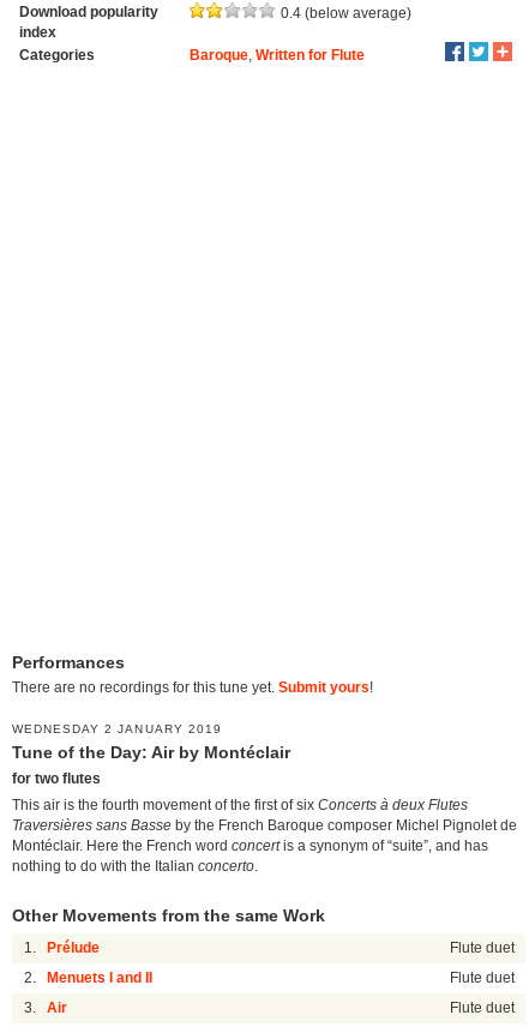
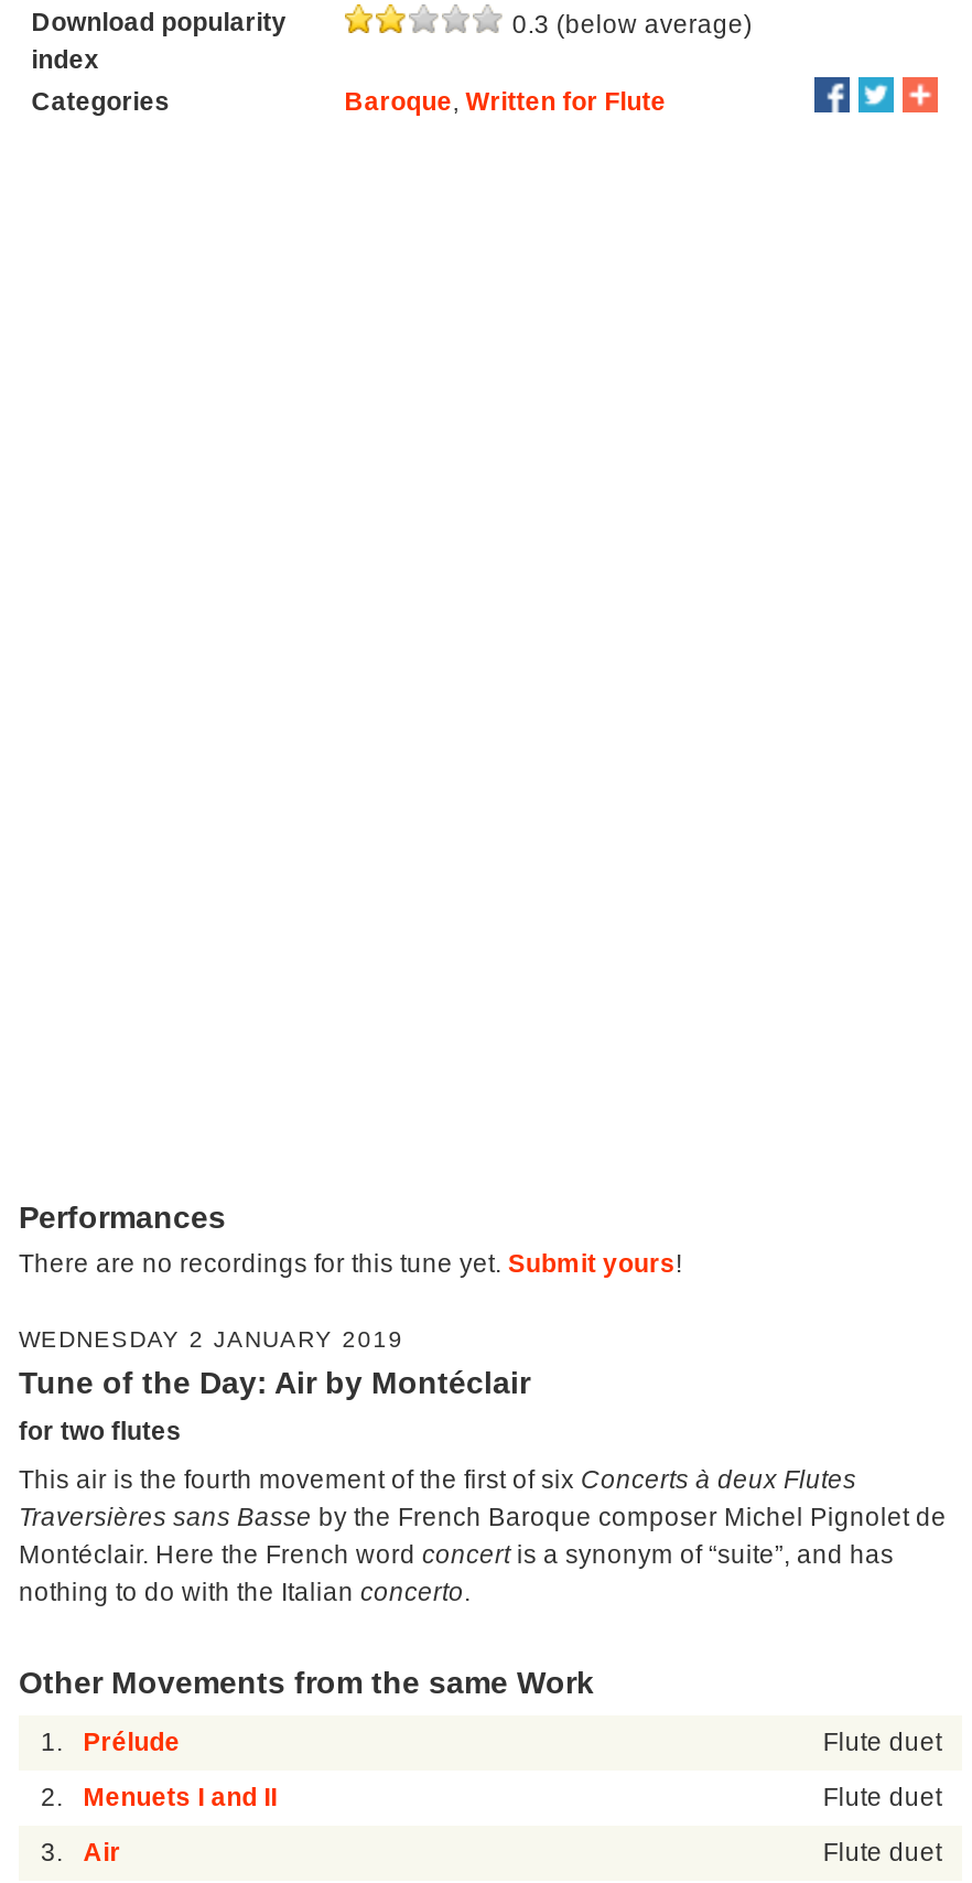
- 0.4 (below average)
+ 0.3 (below average)
